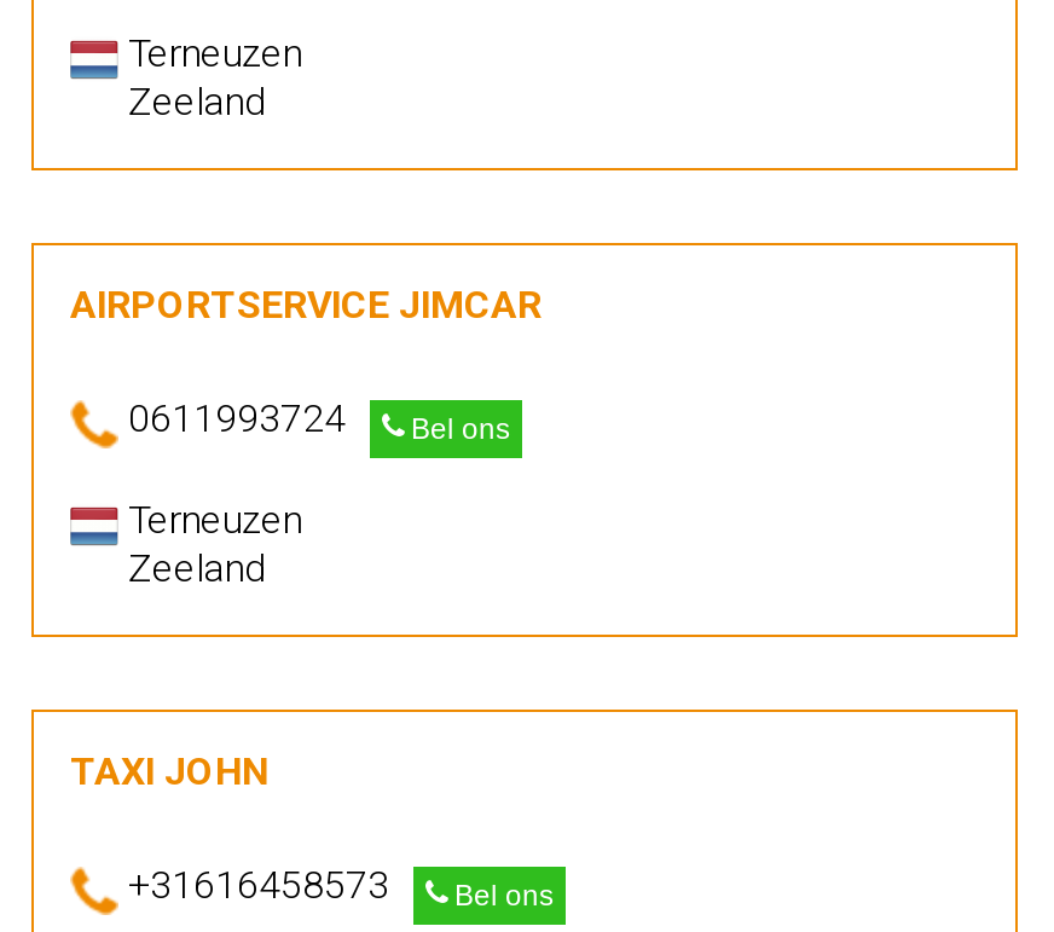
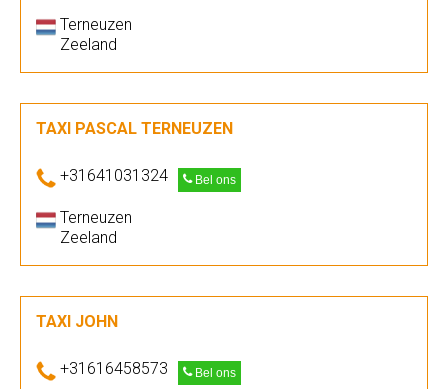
- AIRPORTSERVICE JIMCAR
+ TAXI PASCAL TERNEUZEN

- 0611993724 Bel ons
+ +31641031324 Bel ons
